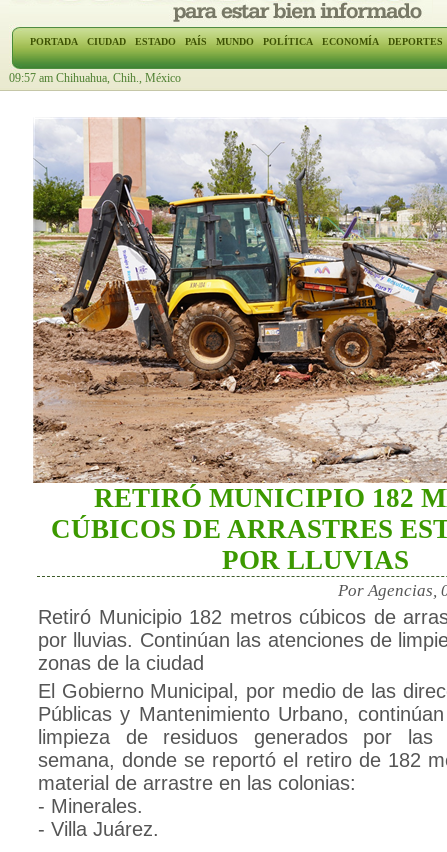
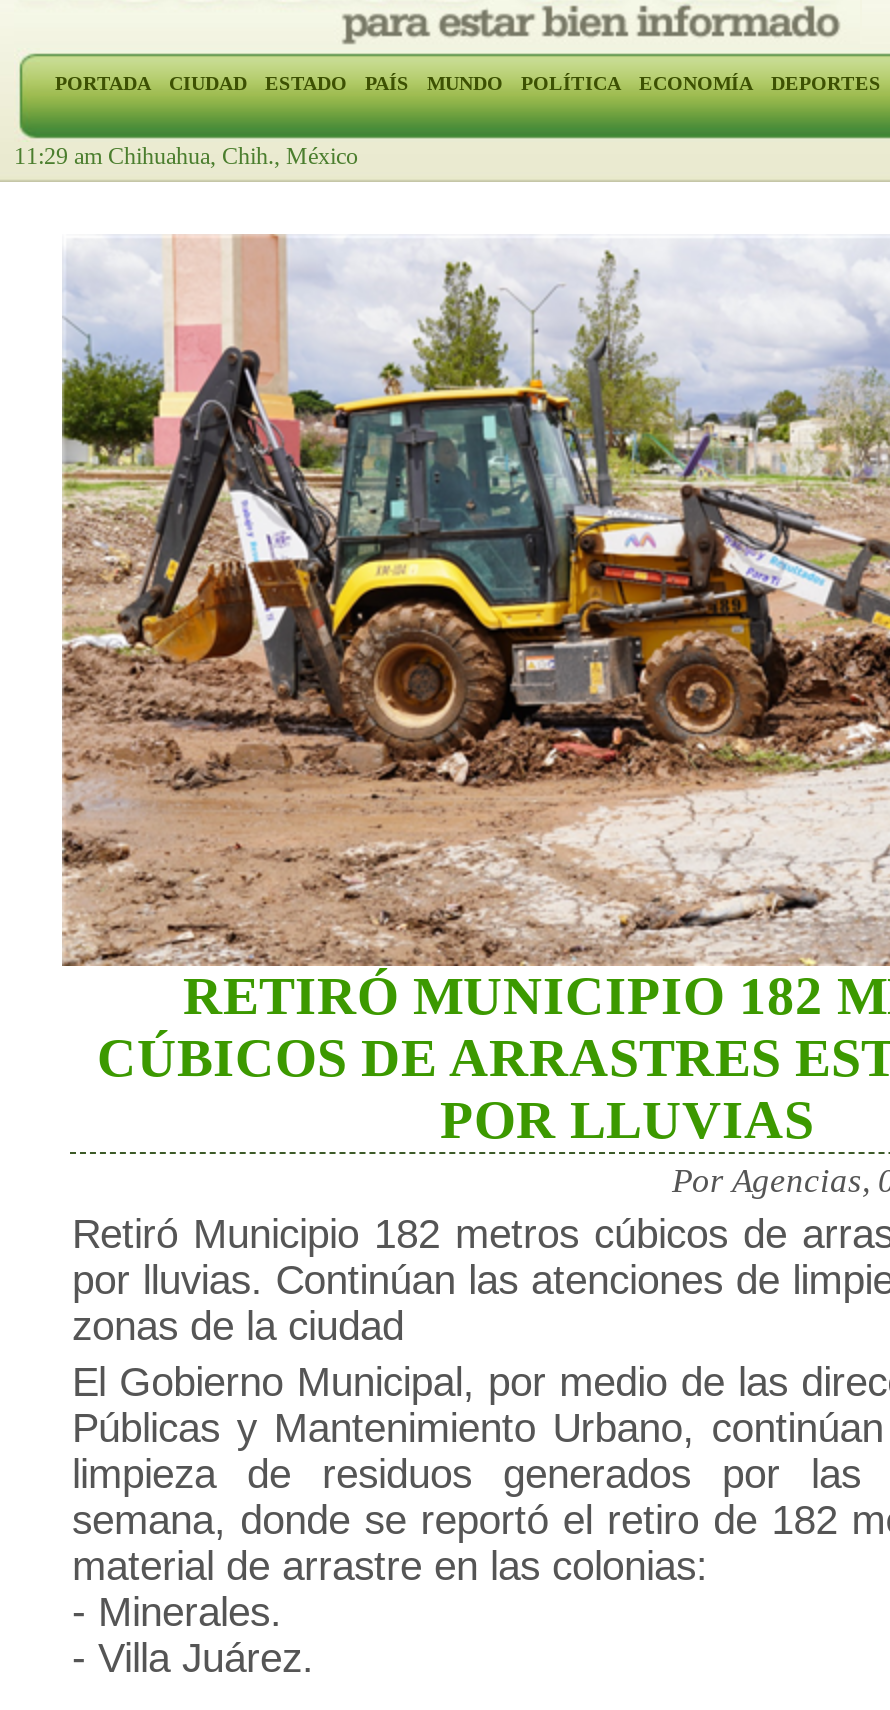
- 09:57 am Chihuahua, Chih., México
+ 11:29 am Chihuahua, Chih., México
